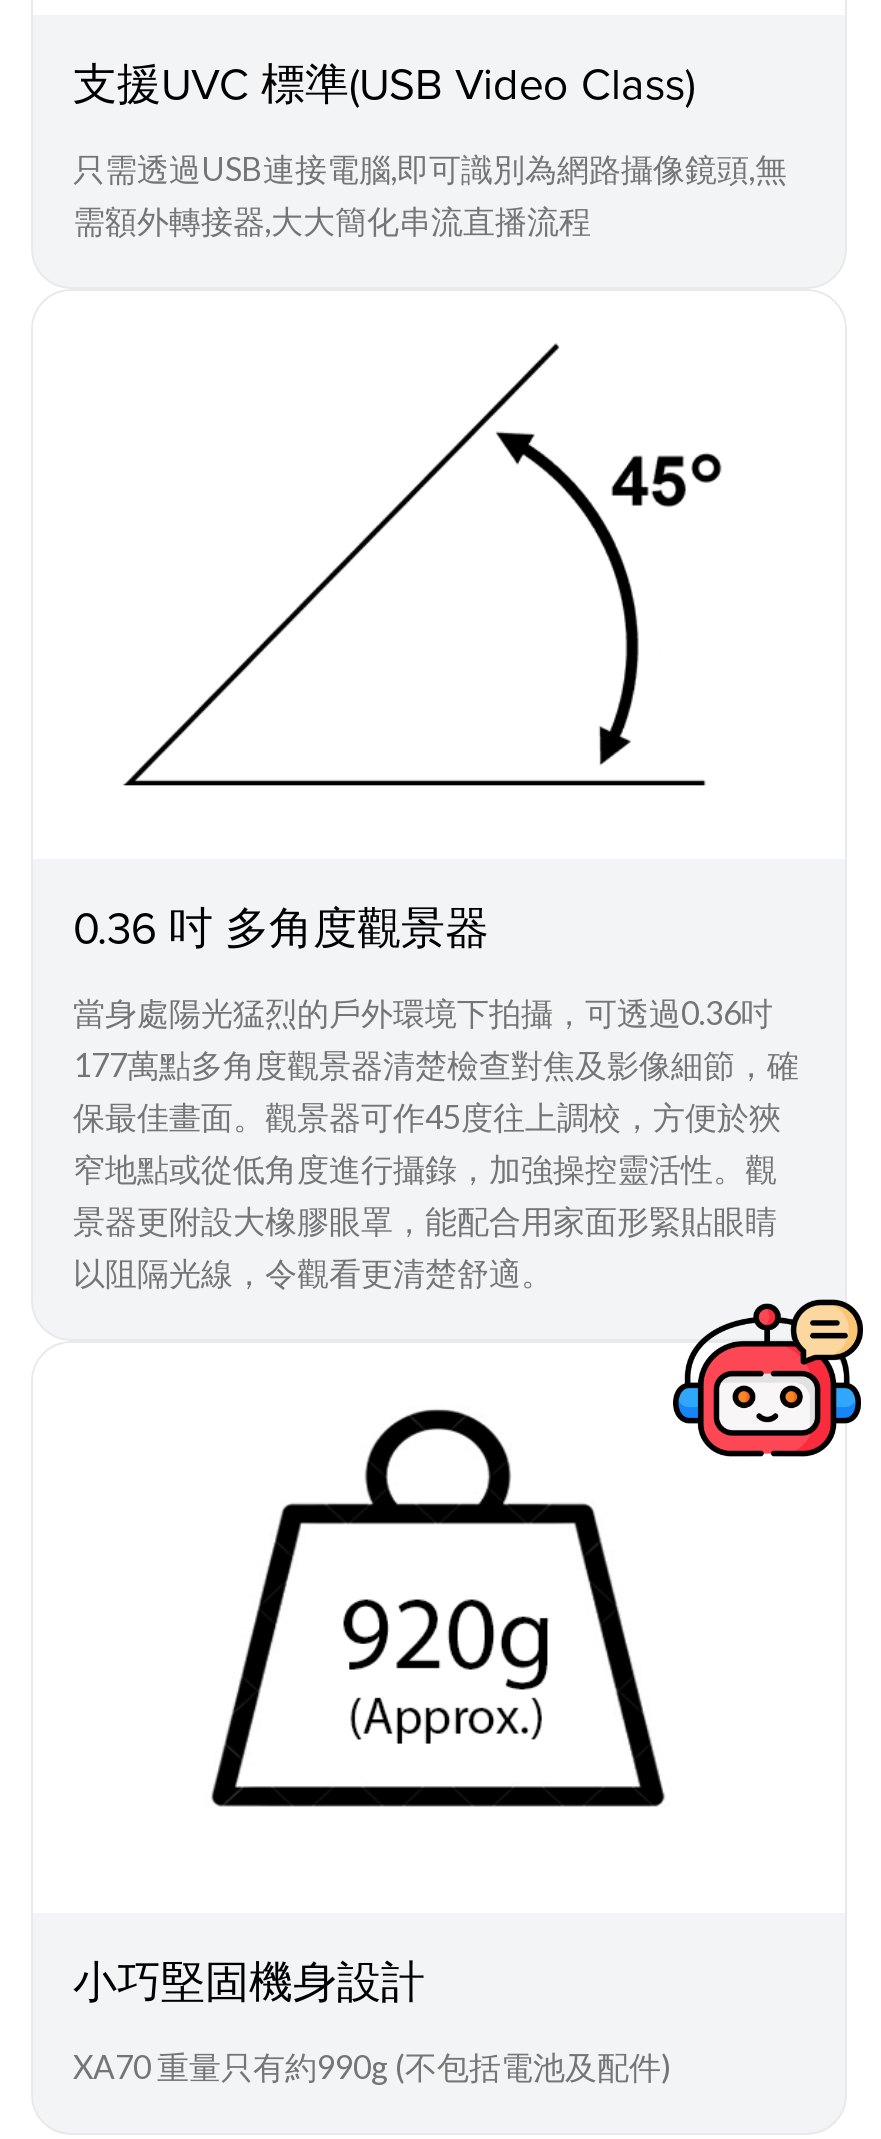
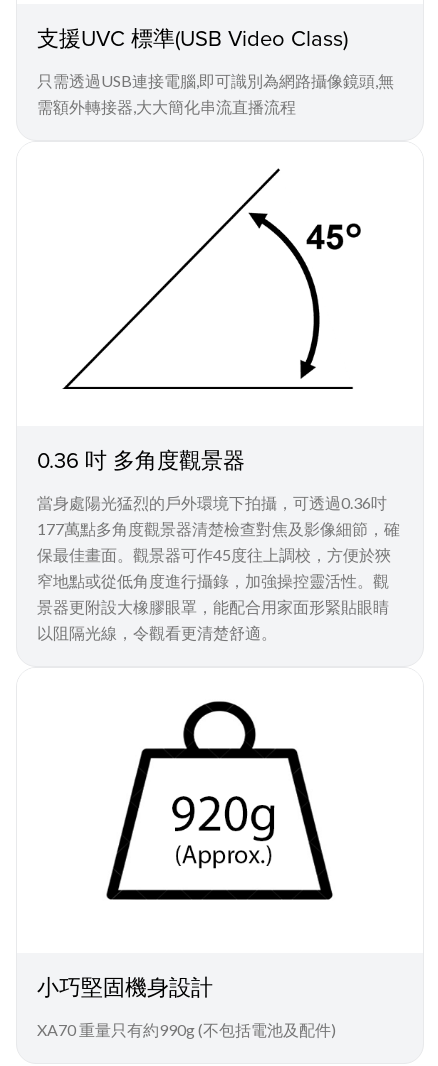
- [image]
